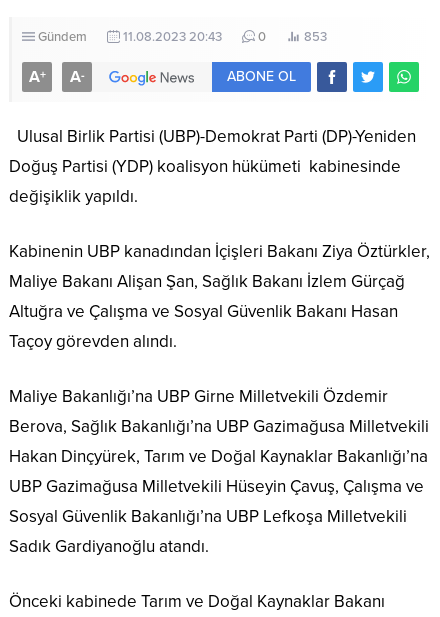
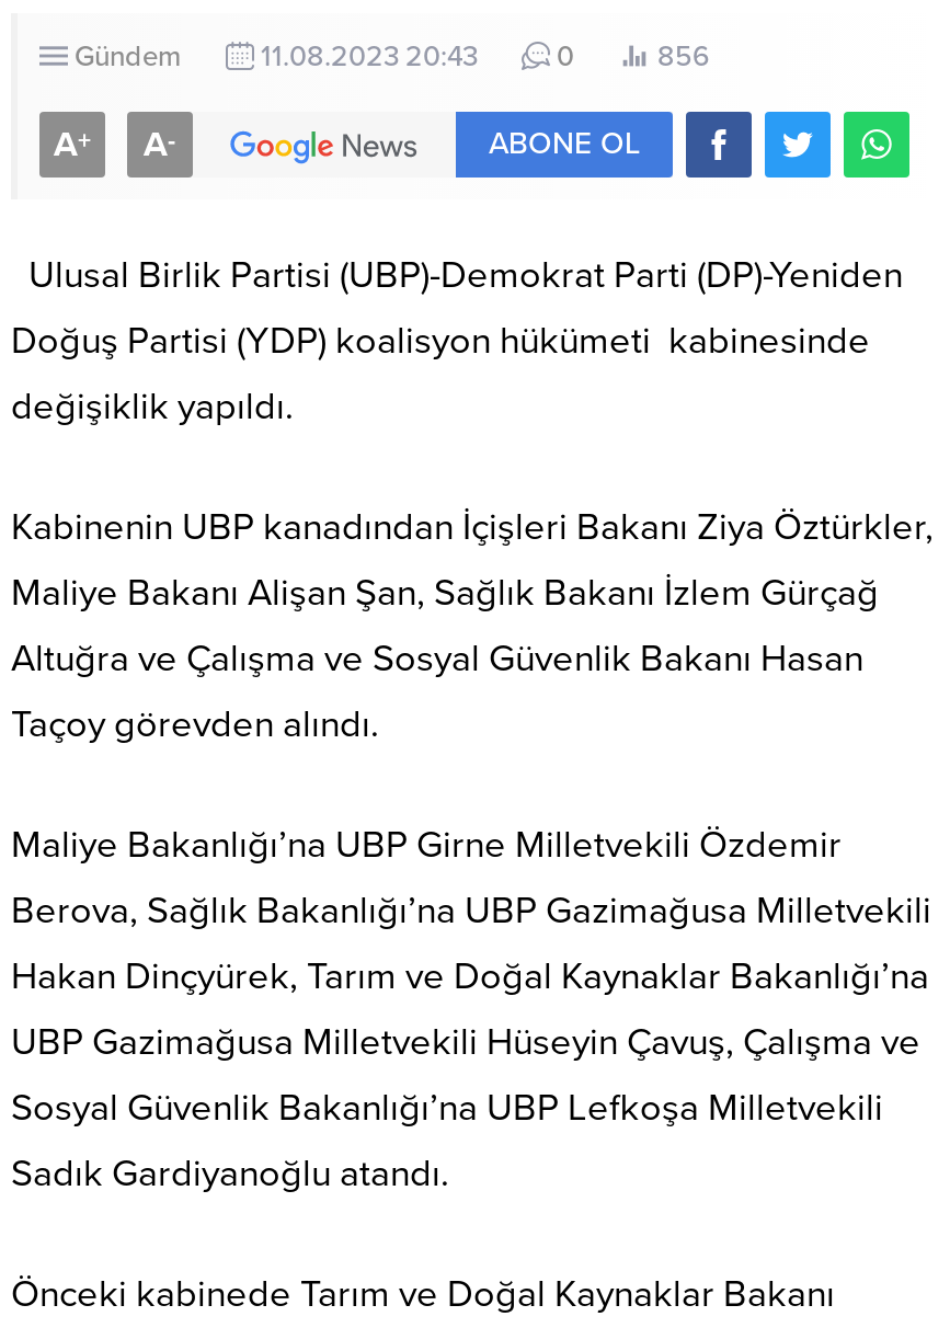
- 853
+ 856
